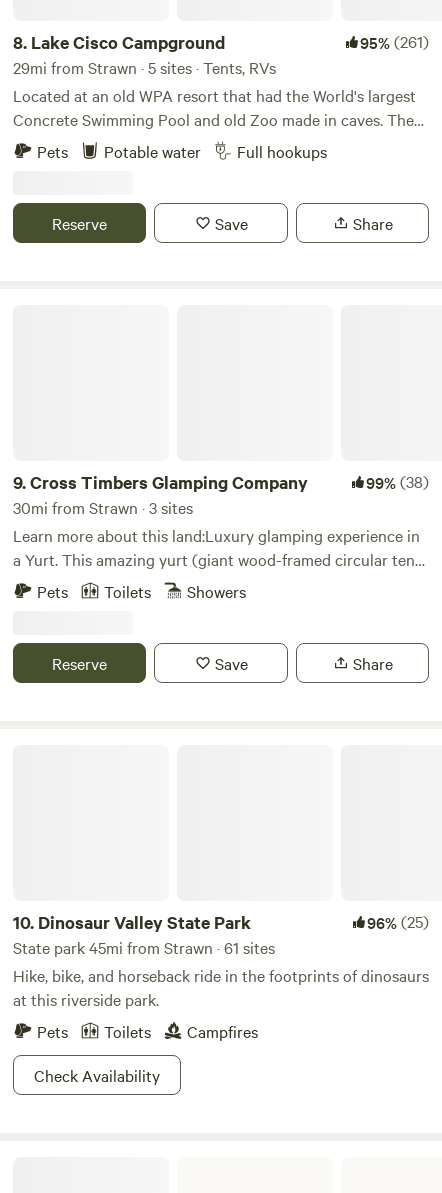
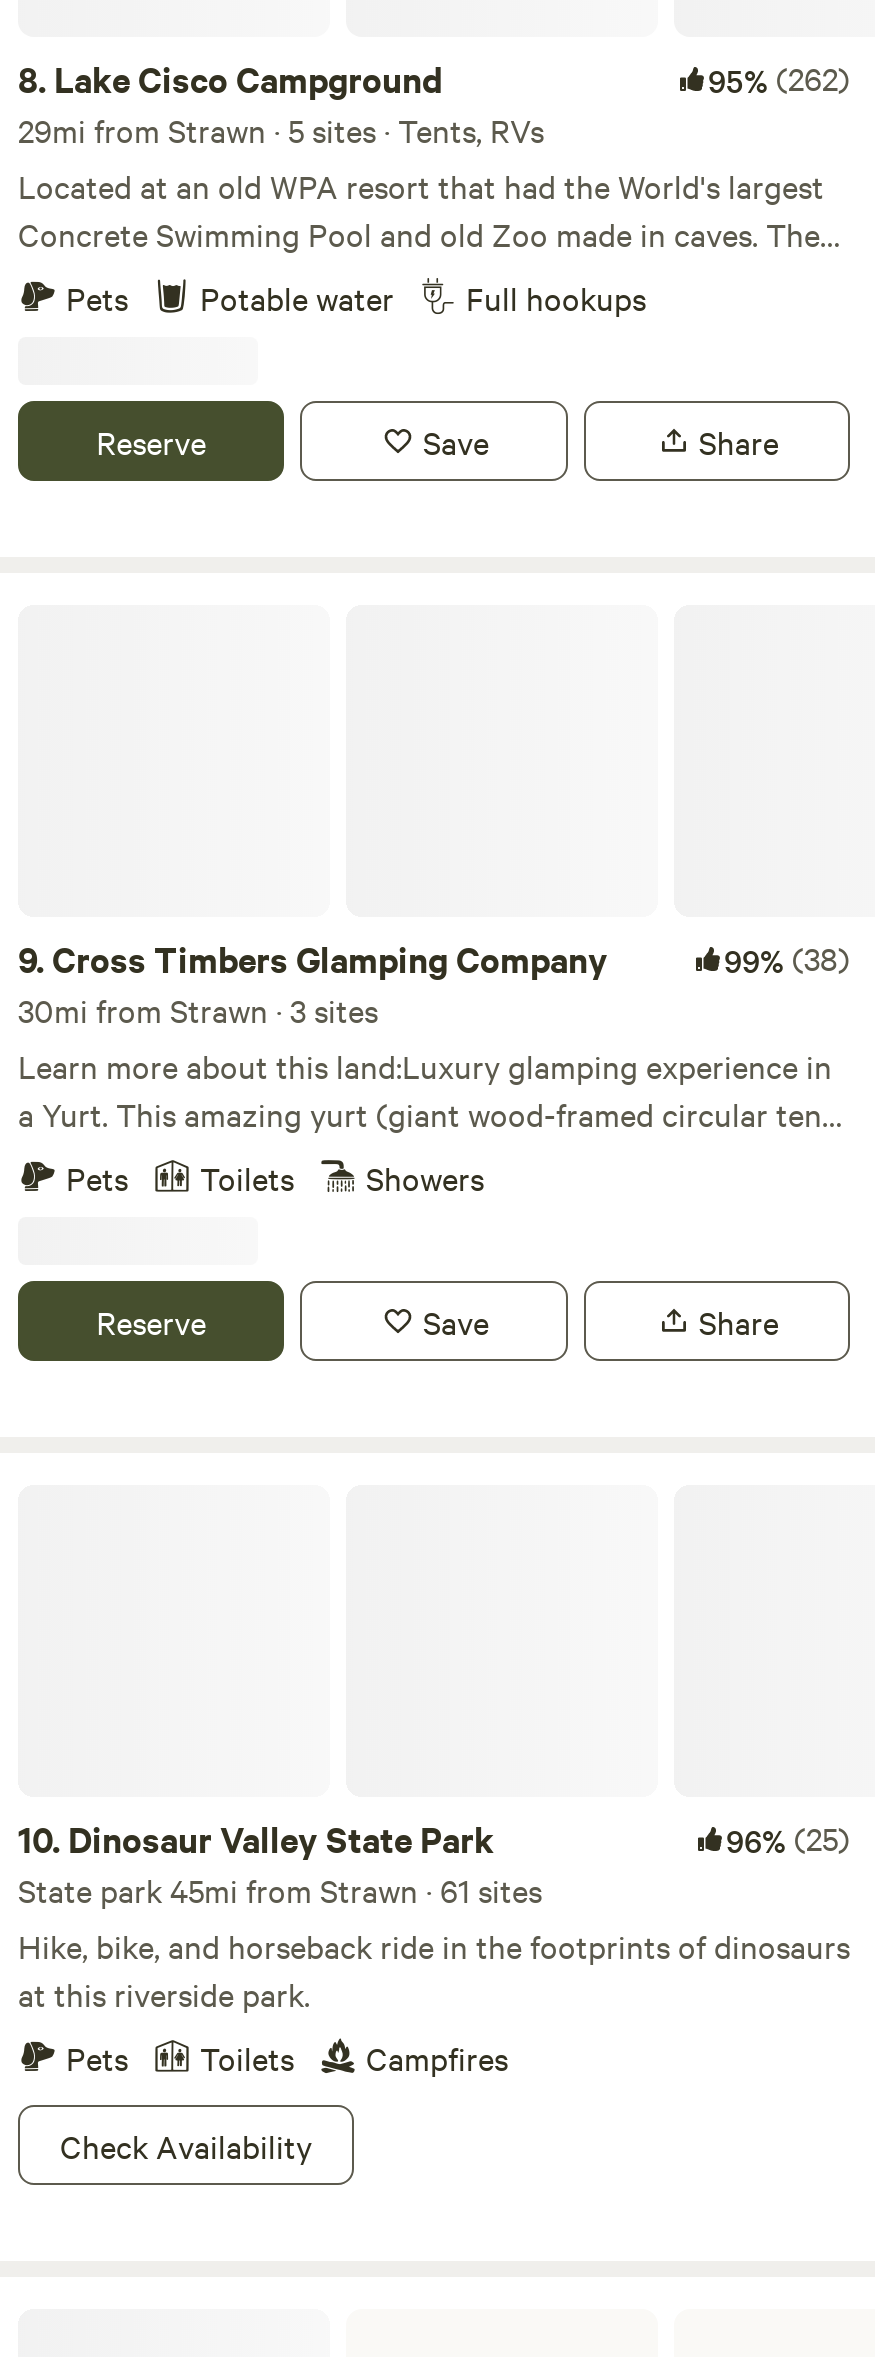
- 95% (261)
+ 95% (262)
